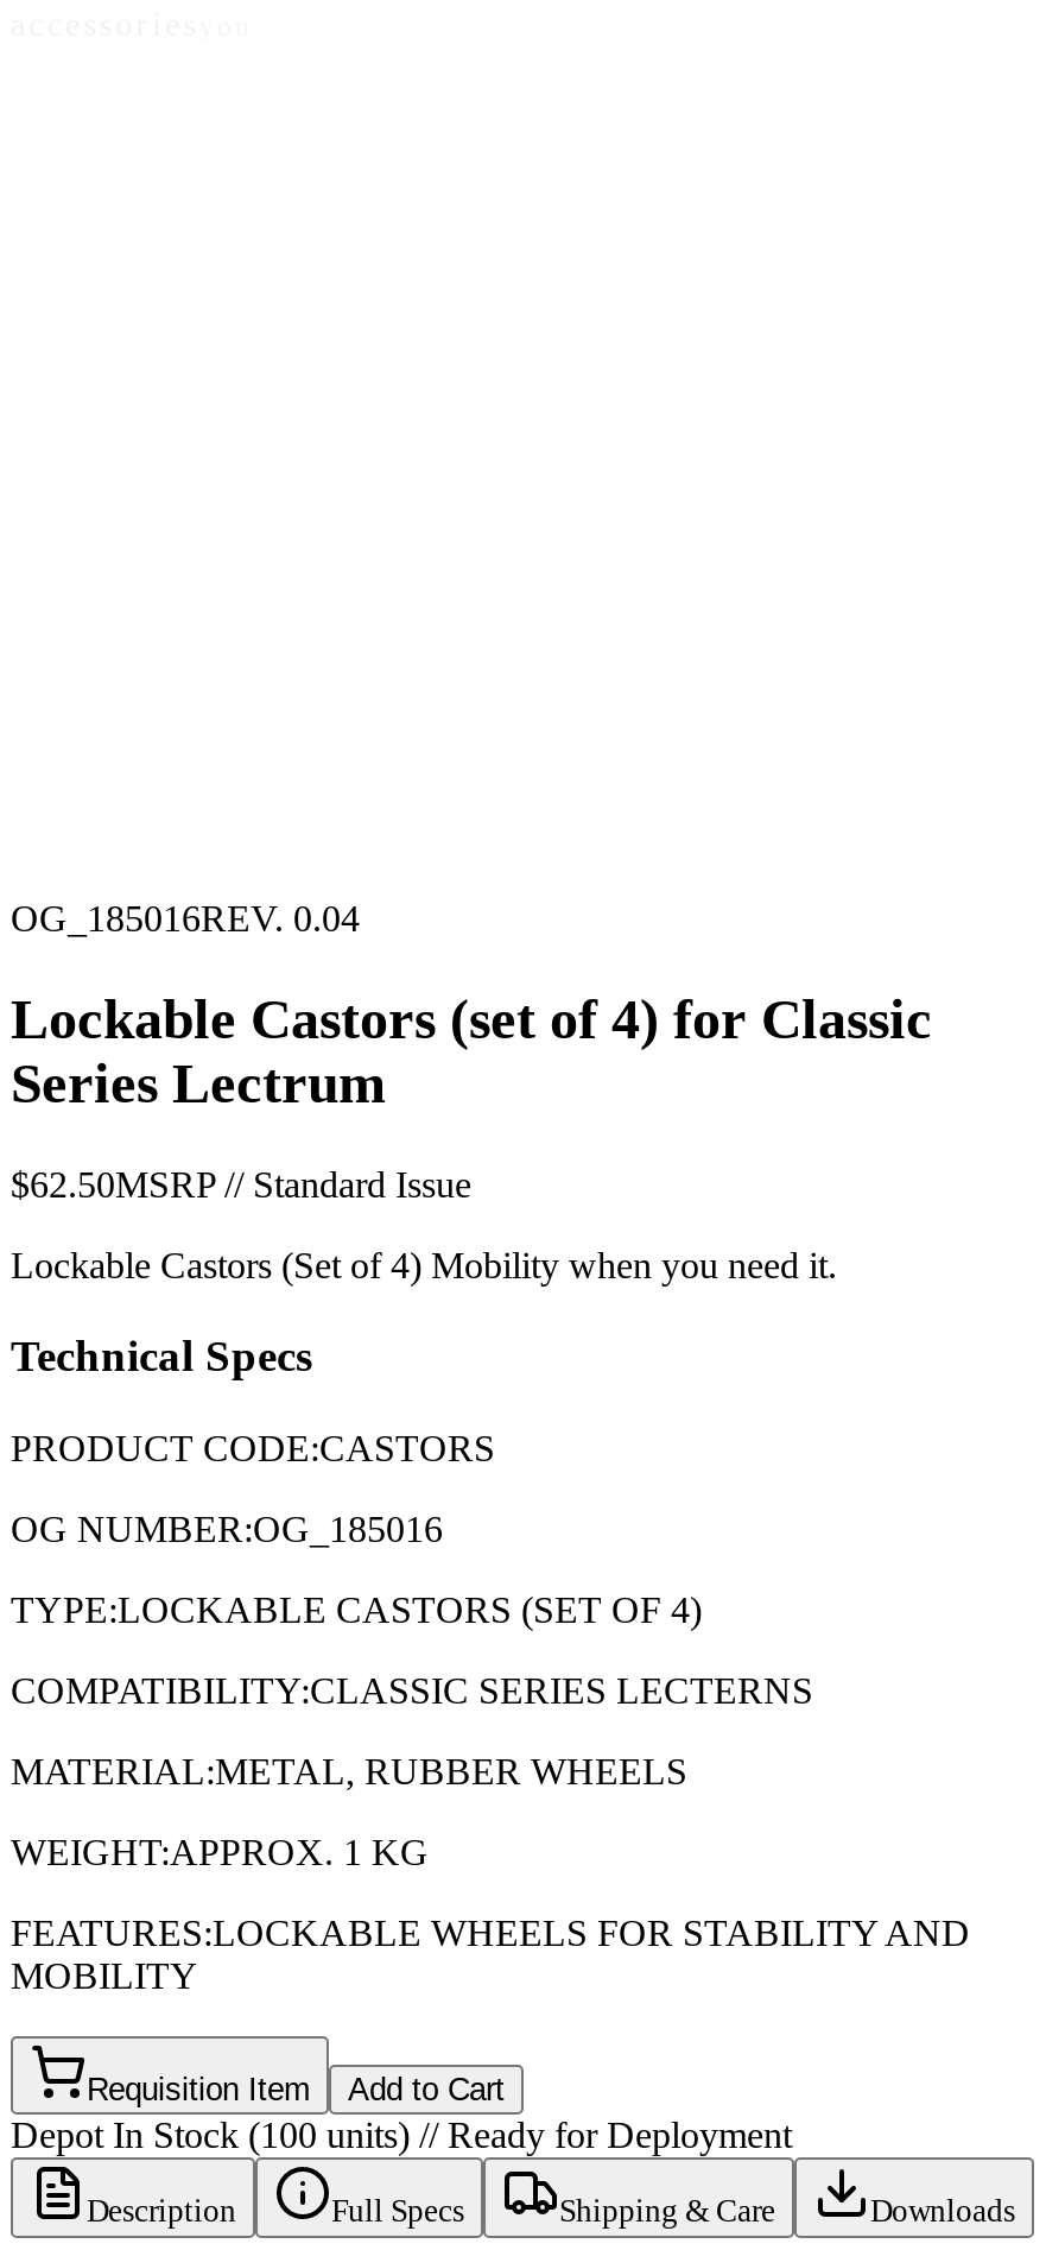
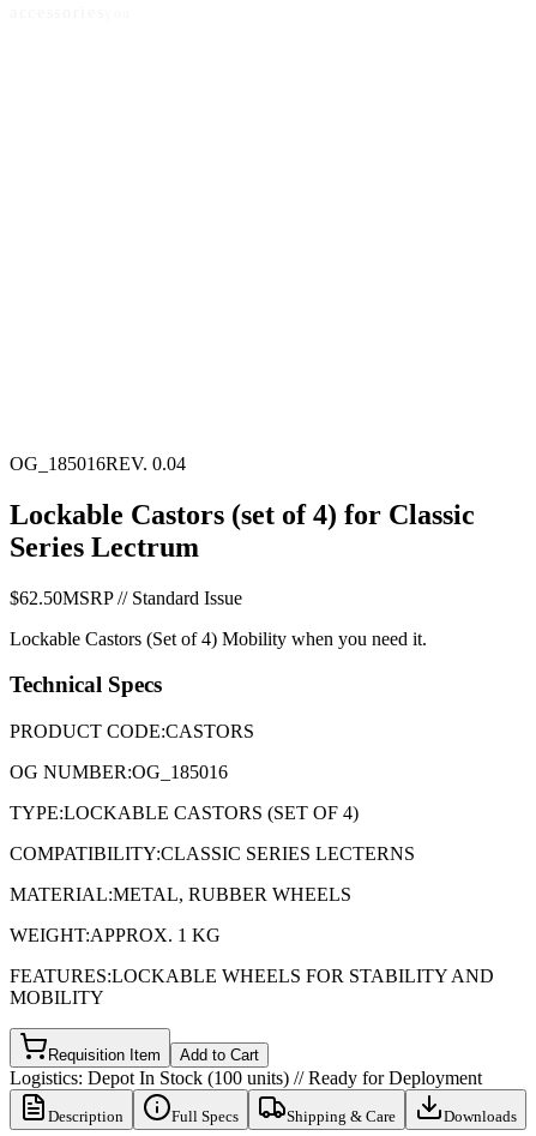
- Depot In Stock (100 units) // Ready for Deployment
+ Logistics:Depot In Stock (100 units) // Ready for Deployment
